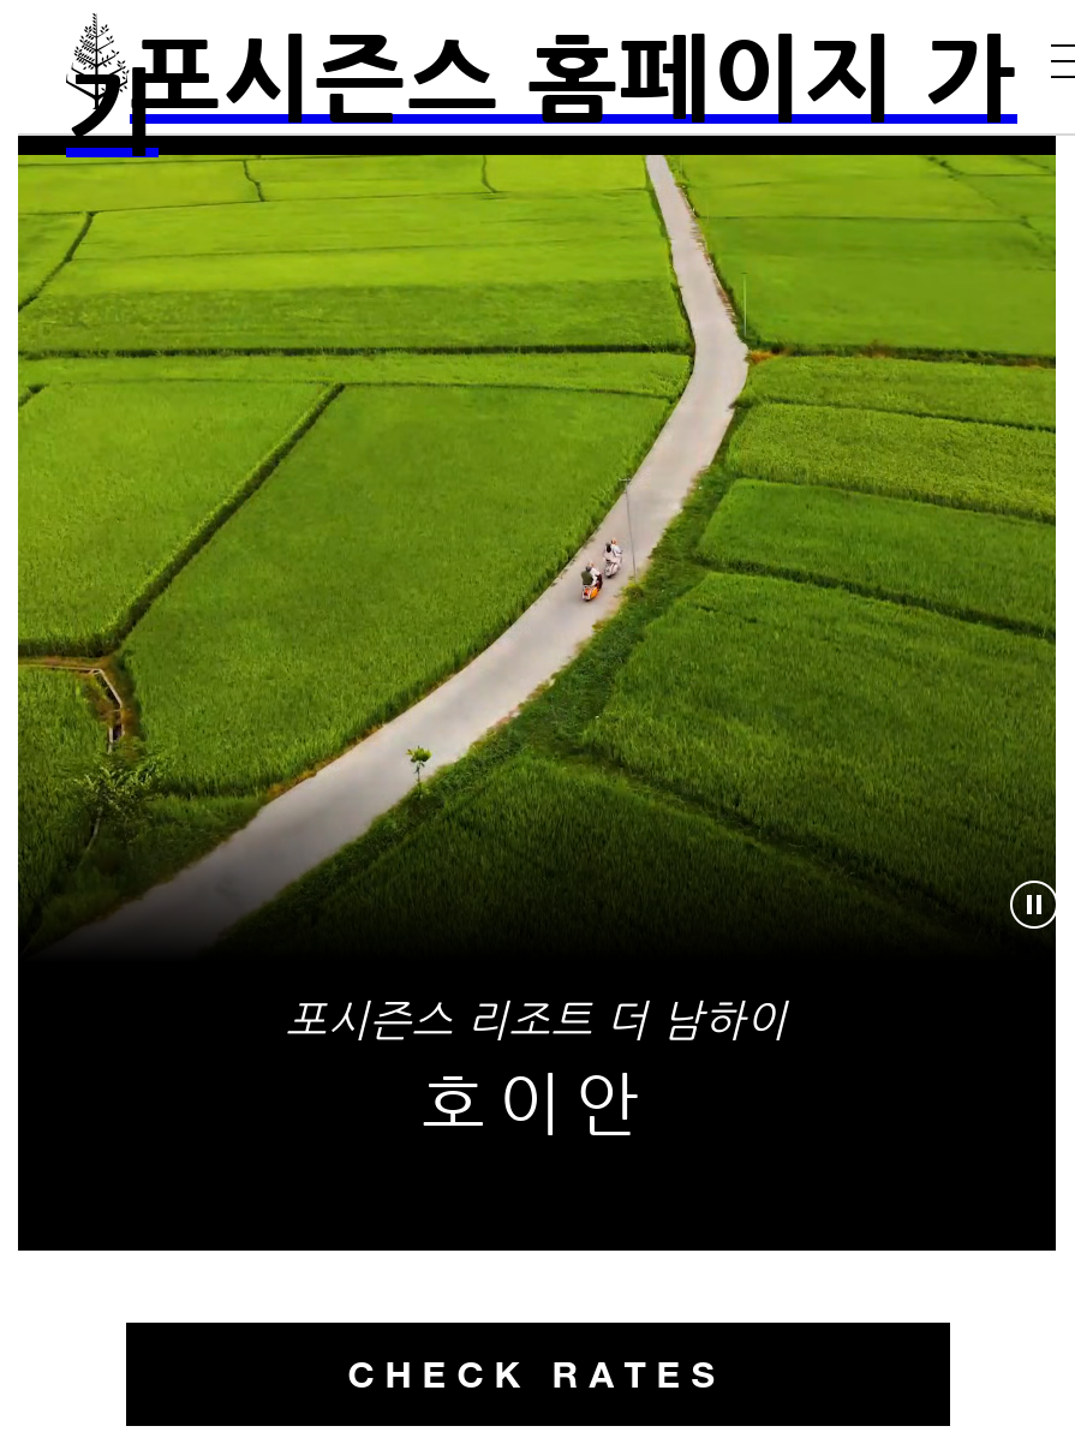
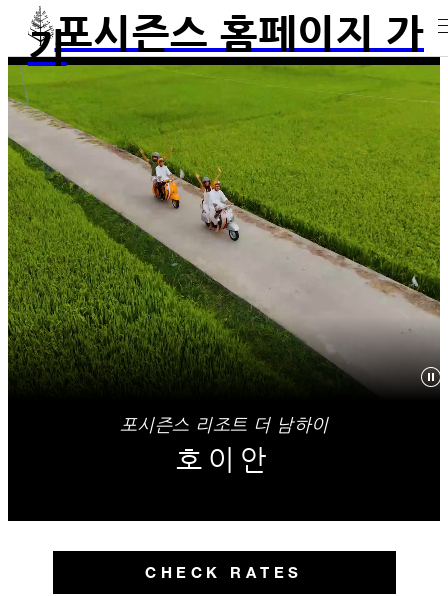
- [image]
+ [image]
